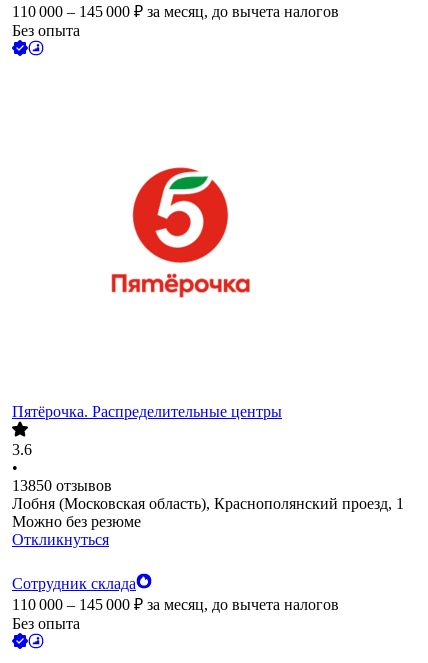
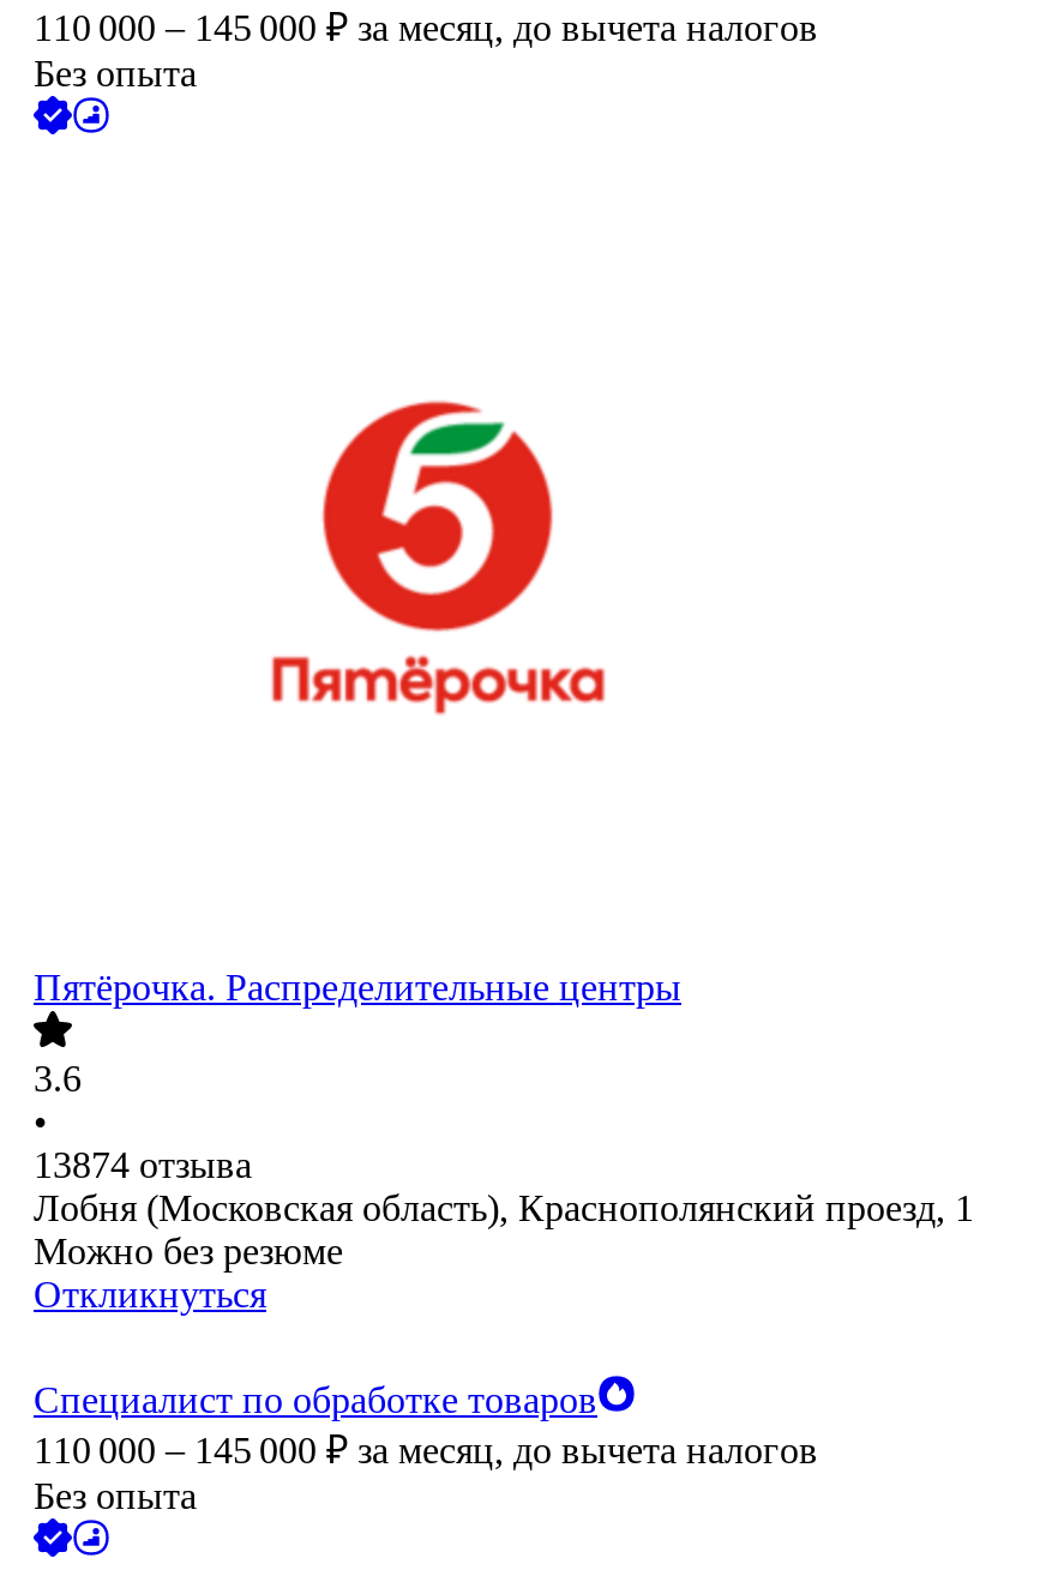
- 13850 отзывов
+ 13874 отзыва

- Сотрудник склада
+ Специалист по обработке товаров
